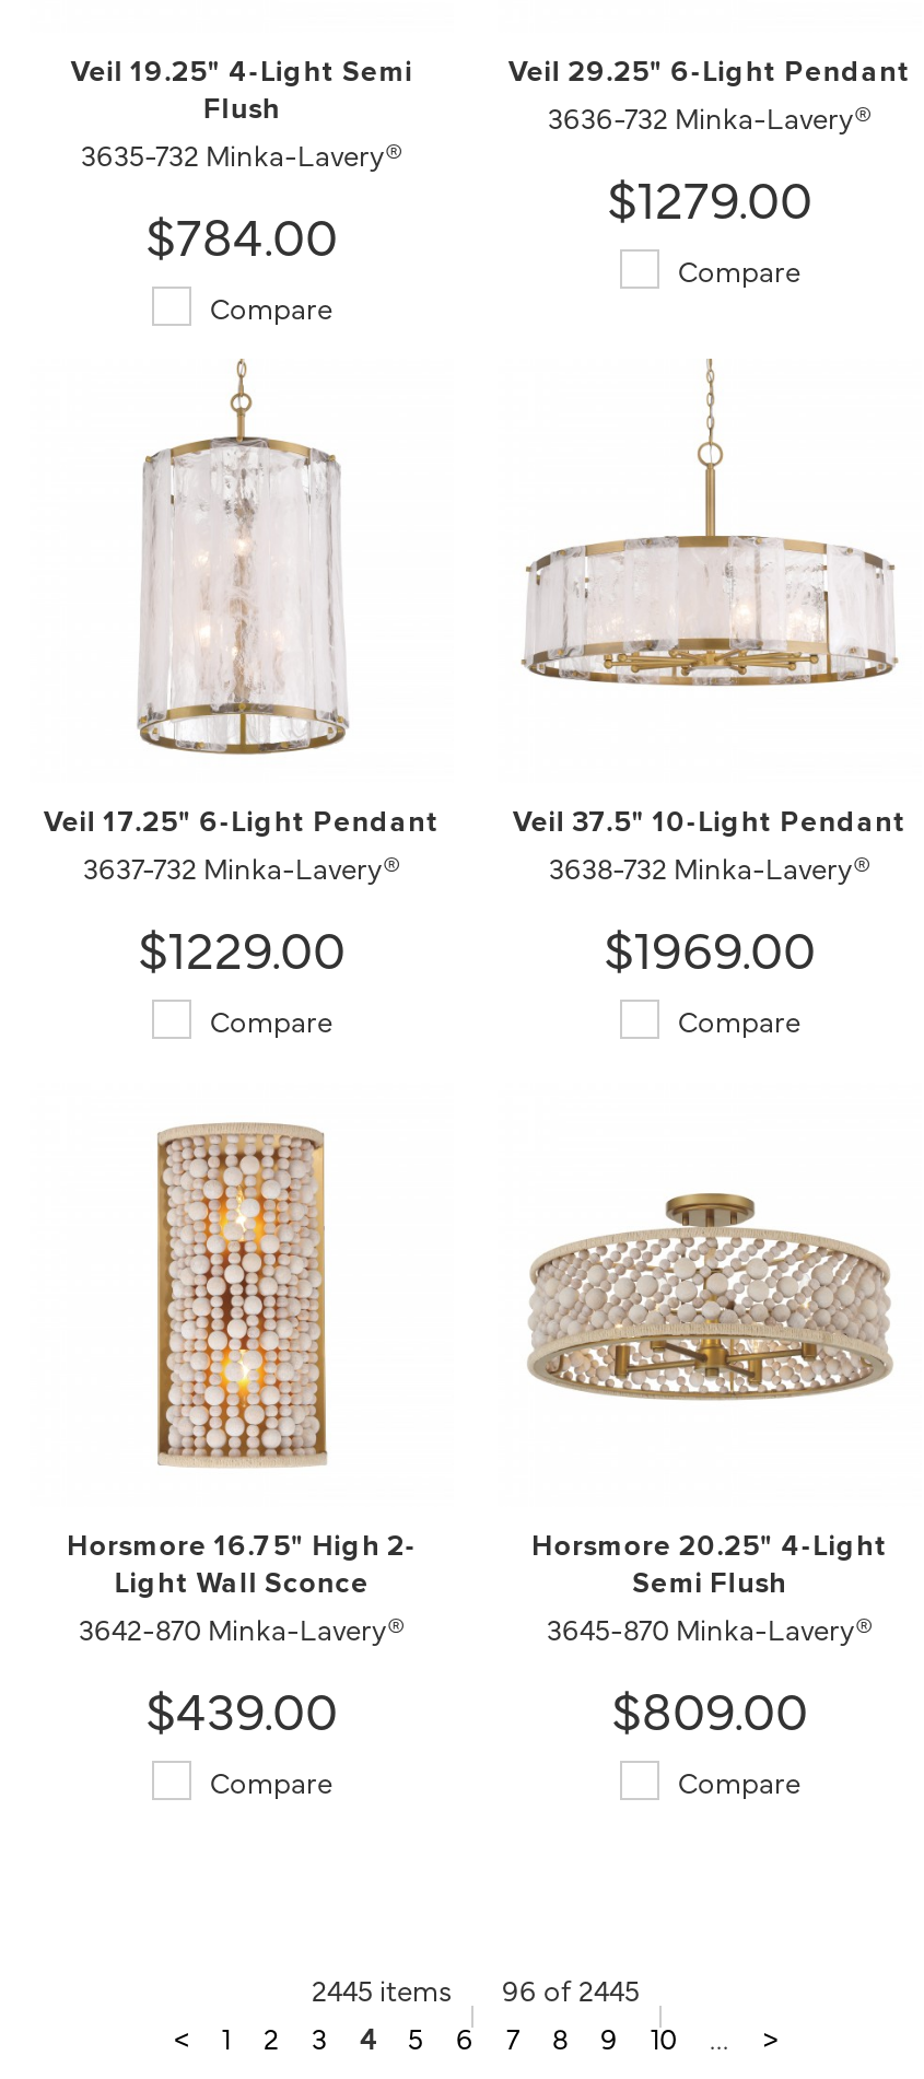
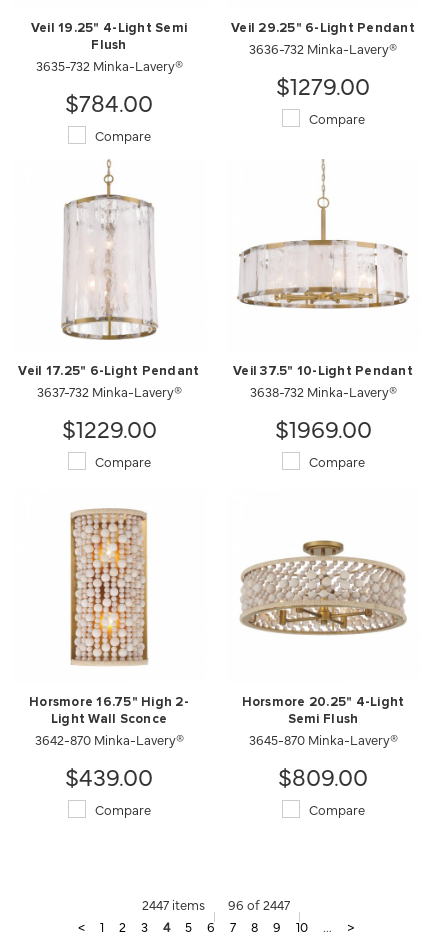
- 2445 items
+ 2447 items

- 96 of 2445
+ 96 of 2447
